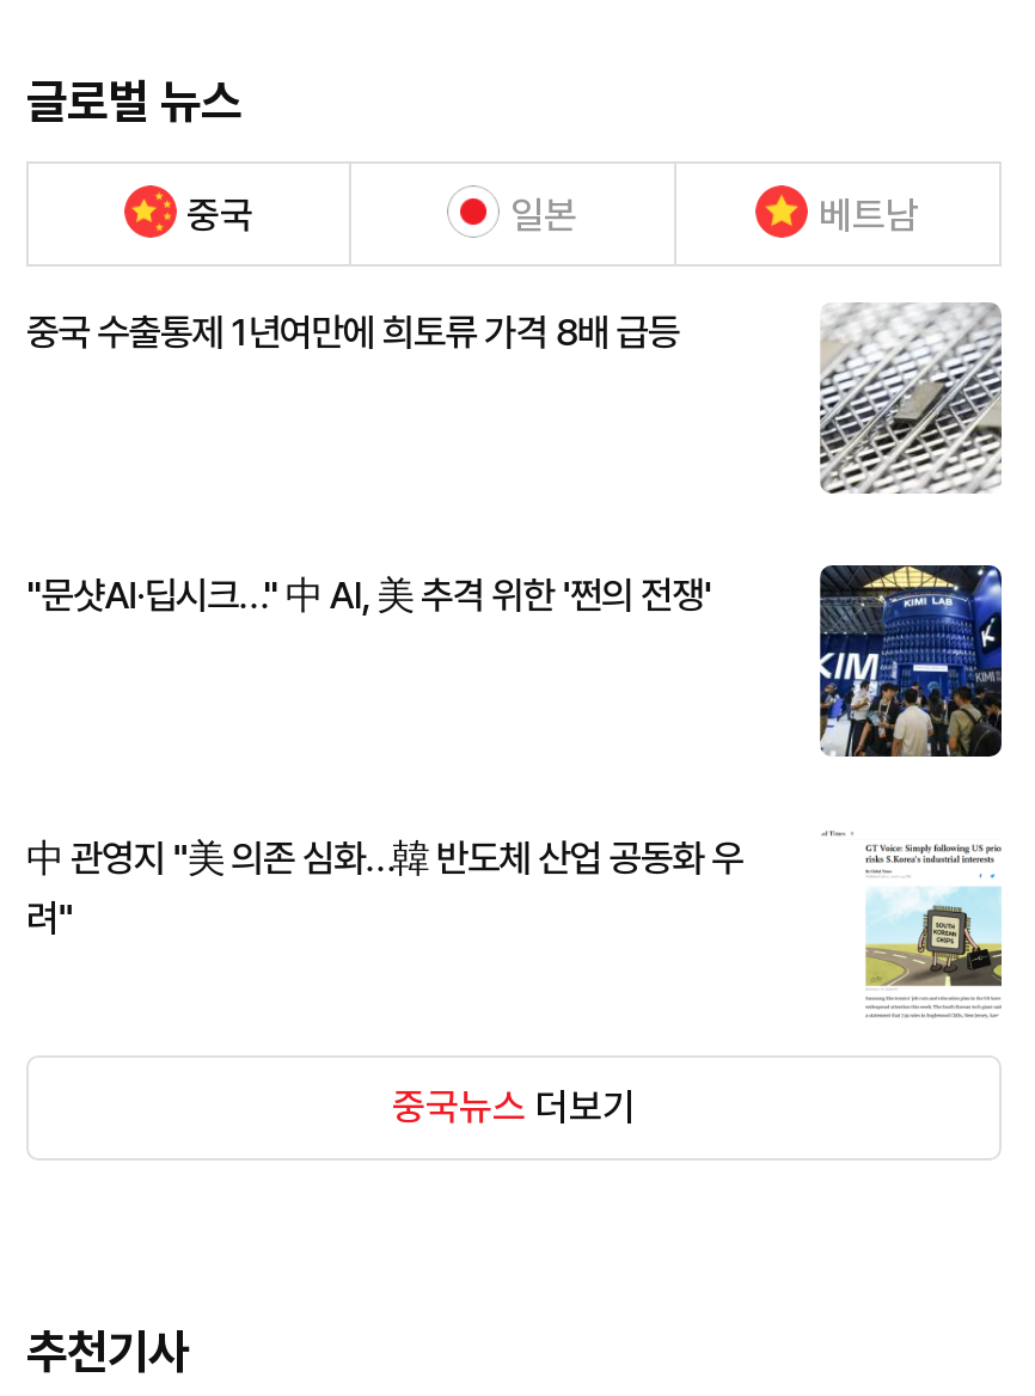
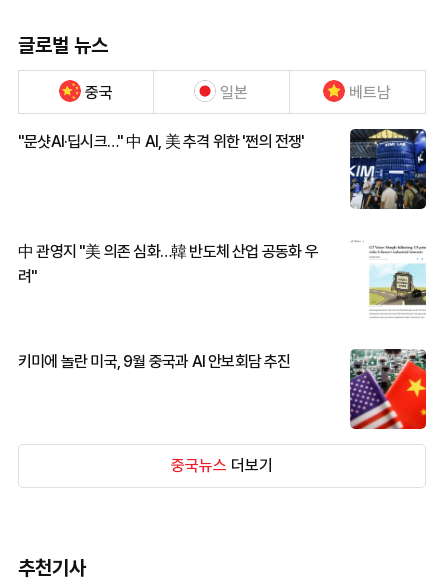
- 중국 수출통제 1년여만에 희토류 가격 8배 급등

- [image]

moved up: [image]

moved up: 中 관영지 "美 의존 심화…韓 반도체 산업 공동화 우 | 려"

+ 키미에 놀란 미국, 9월 중국과 AI 안보회담 추진

+ [image]
